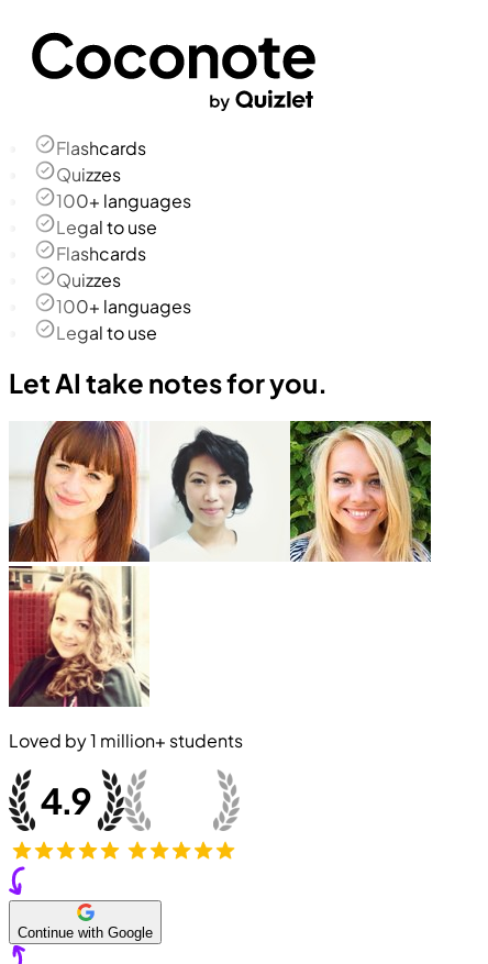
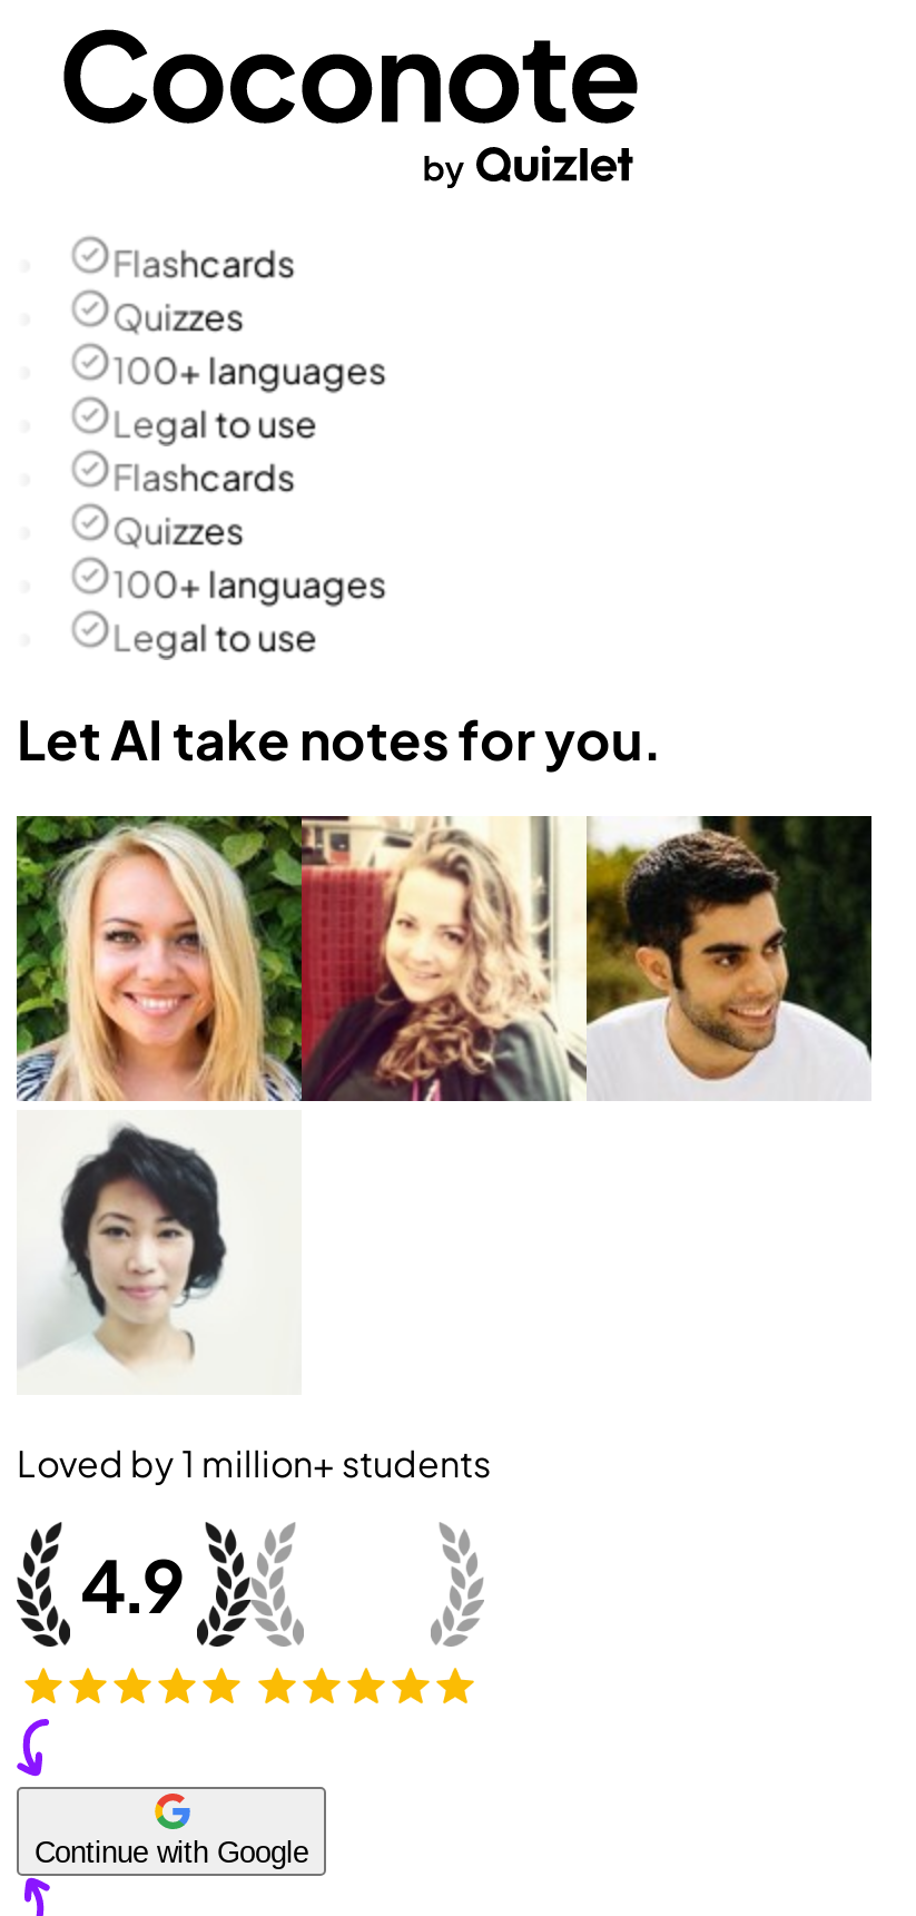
- [image]
+ [image]
